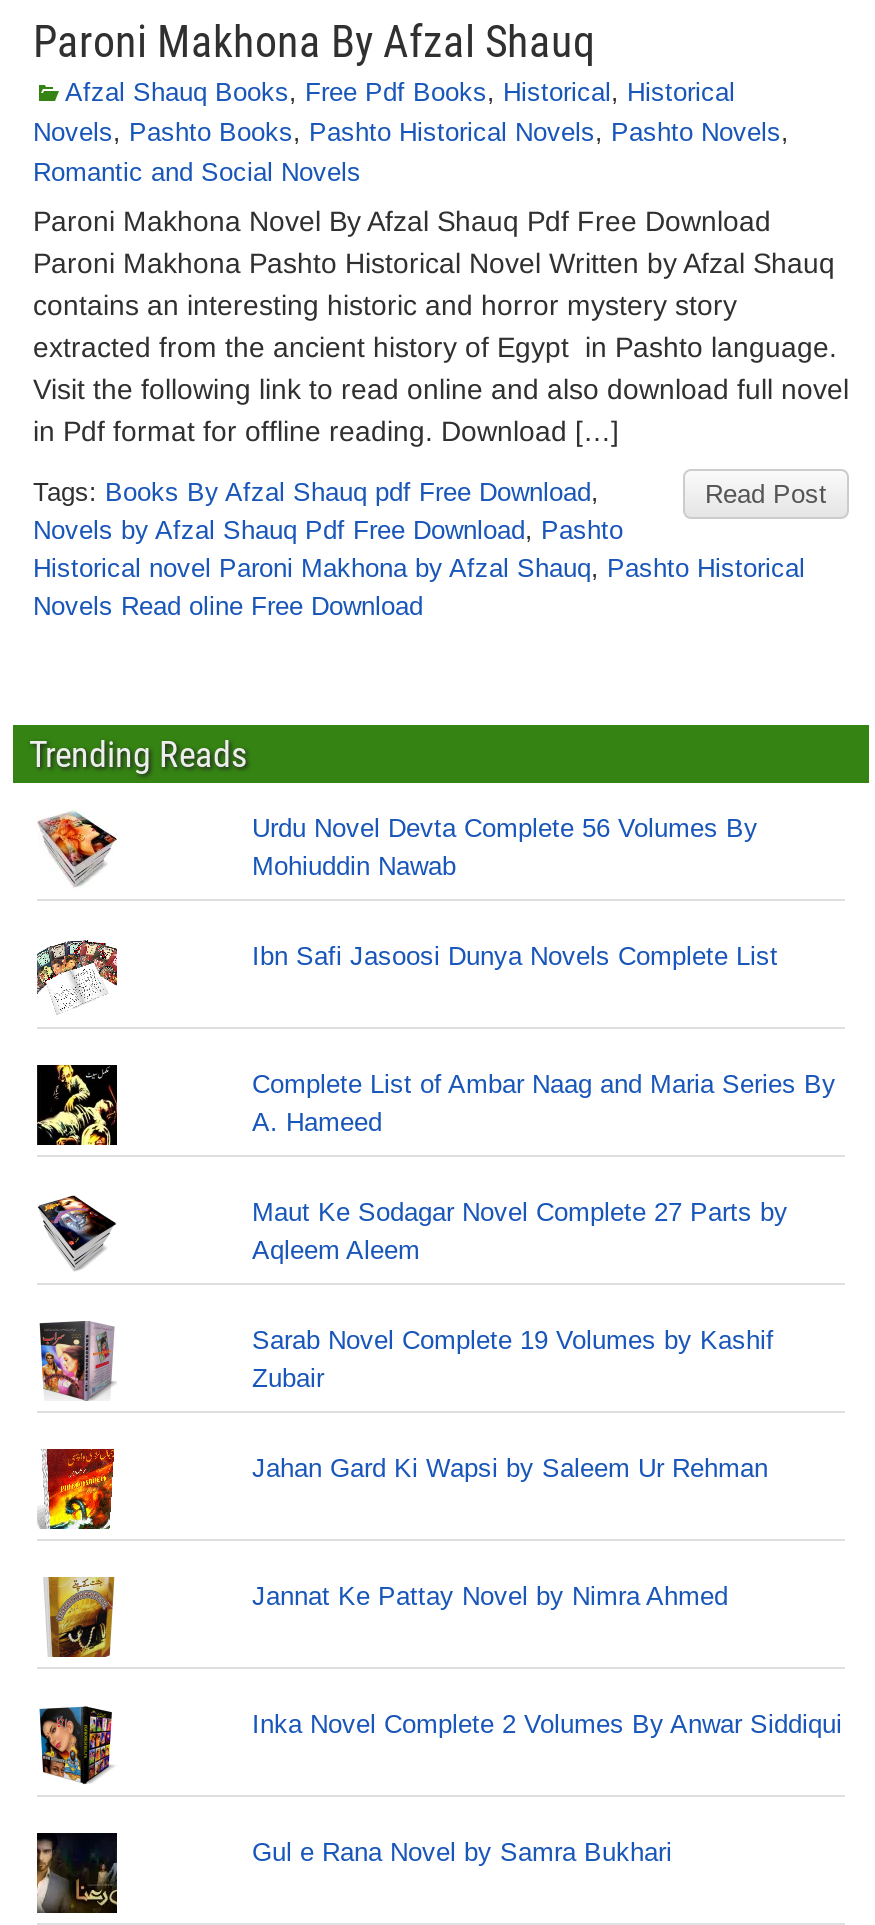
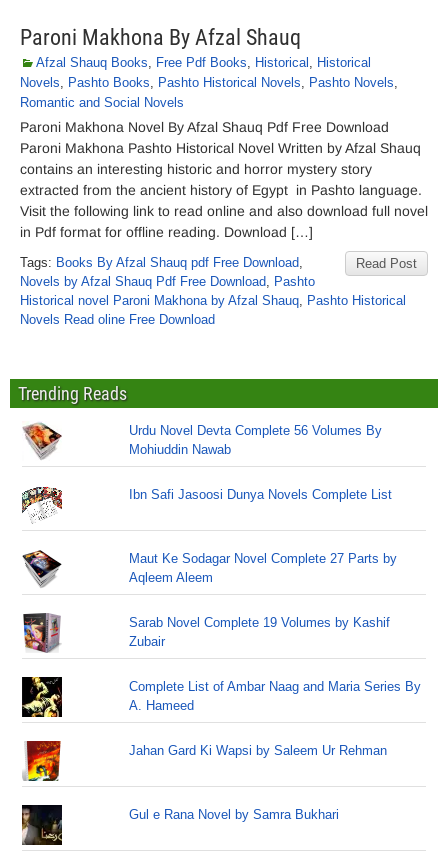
moved down: Complete List of Ambar Naag and Maria Series By | A. Hameed

- [image]

- Jannat Ke Pattay Novel by Nimra Ahmed

- [image]

- Inka Novel Complete 2 Volumes By Anwar Siddiqui
